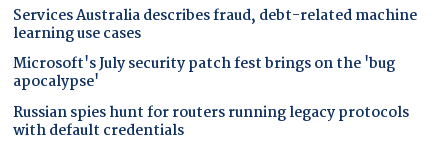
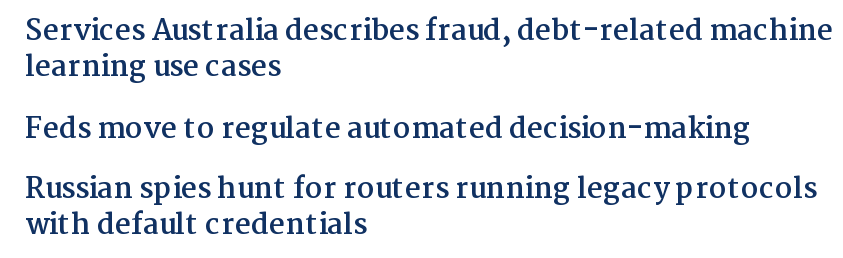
- Microsoft's July security patch fest brings on the 'bug
- apocalypse'
+ Feds move to regulate automated decision-making
